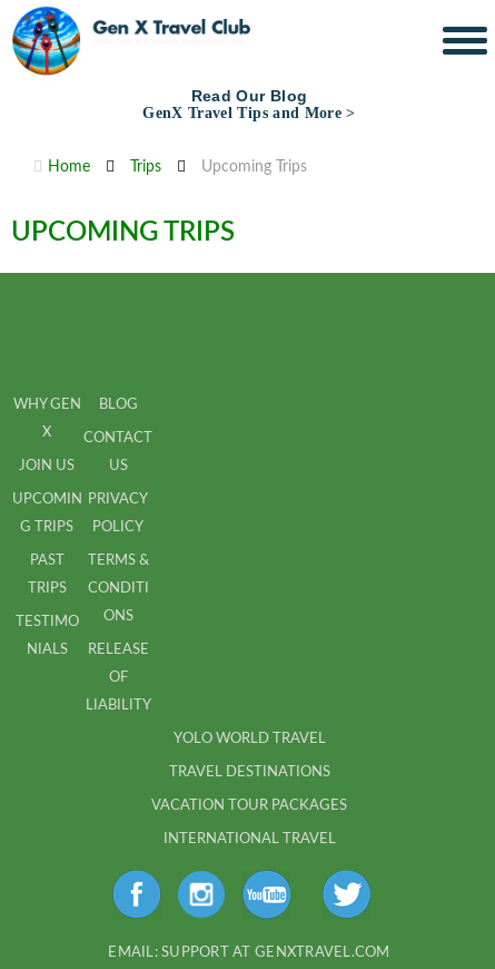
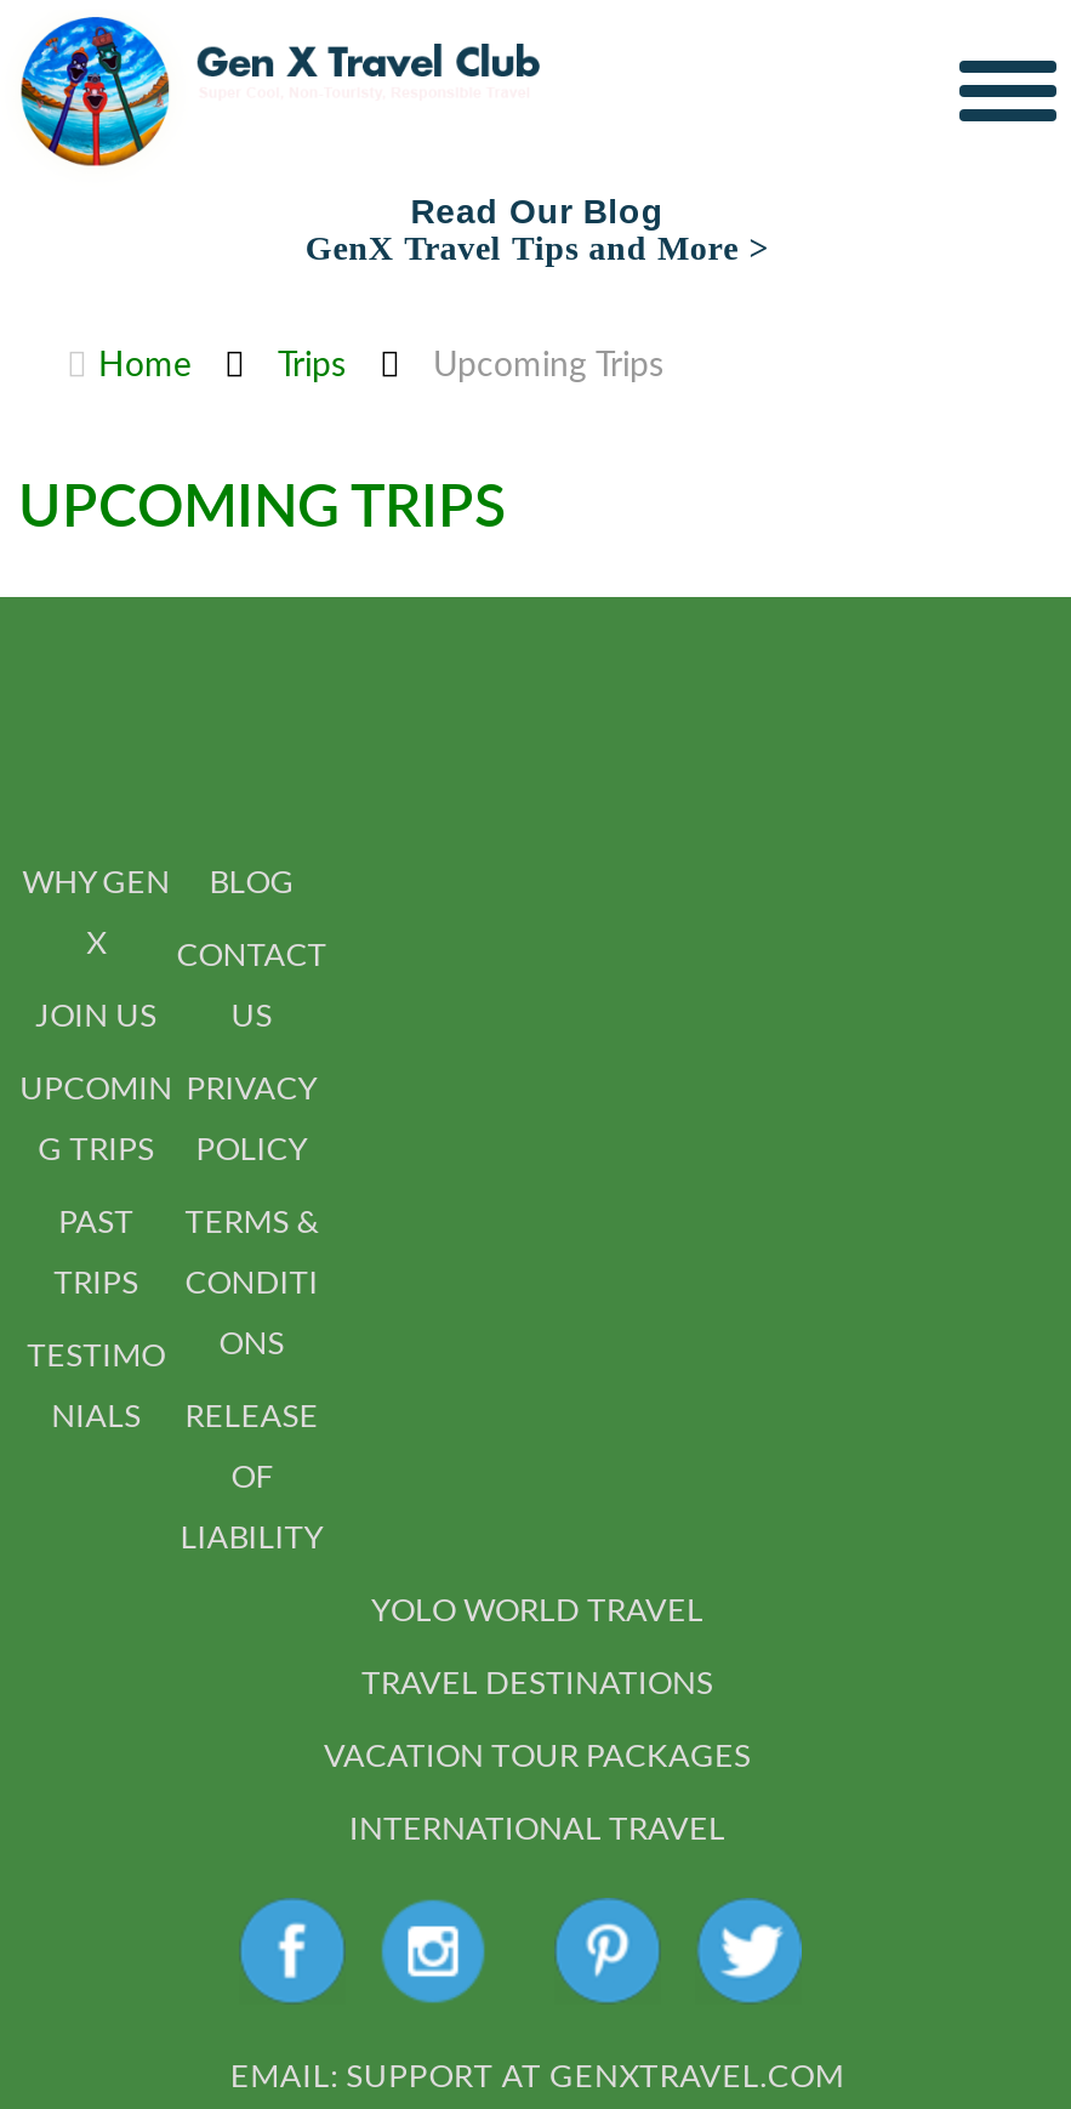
- [image]
+ [image]
